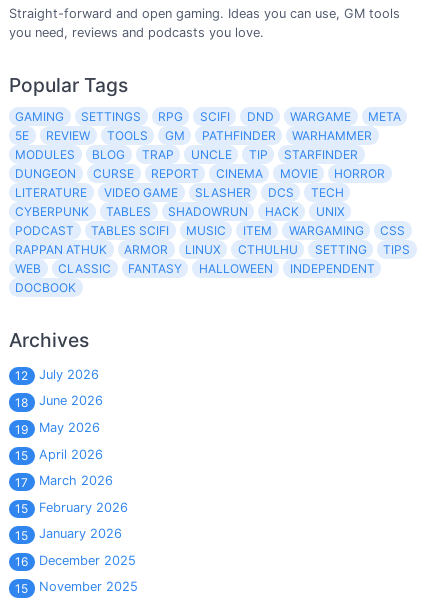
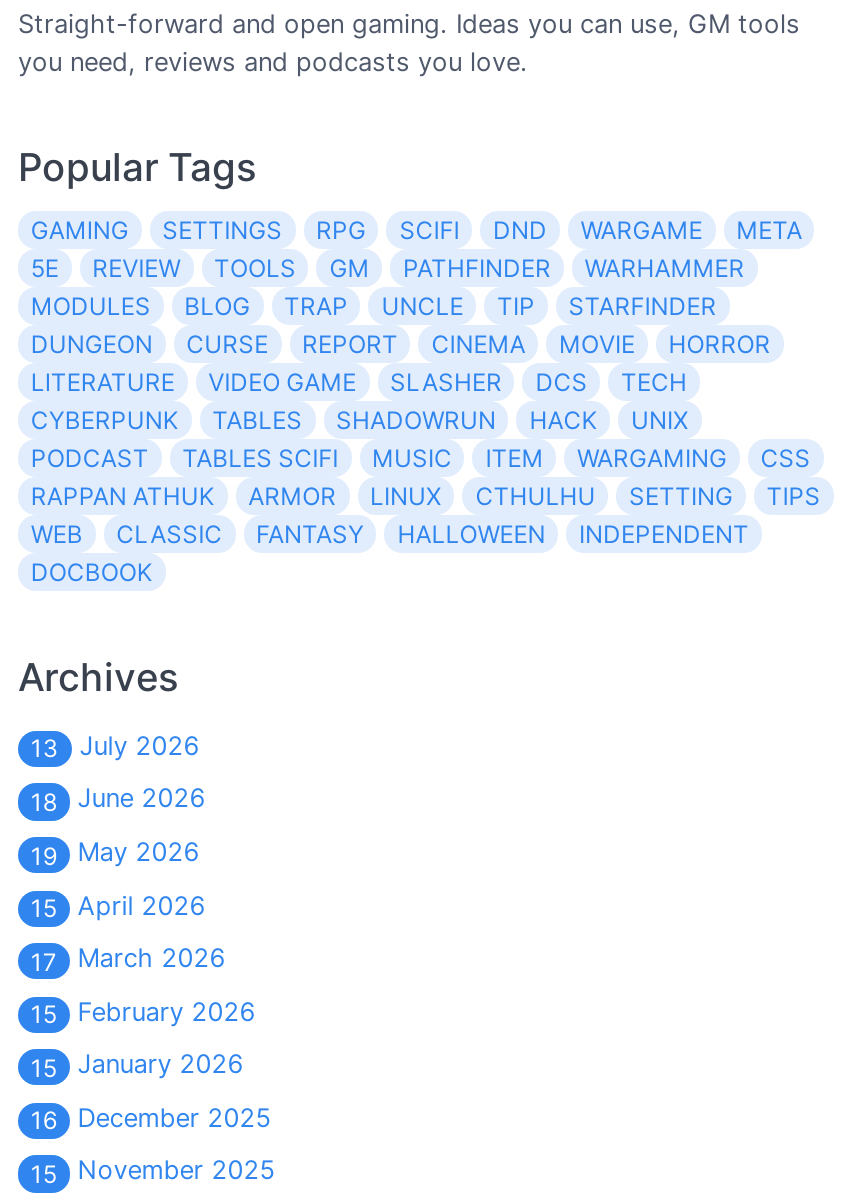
- 12 July 2026
+ 13 July 2026
